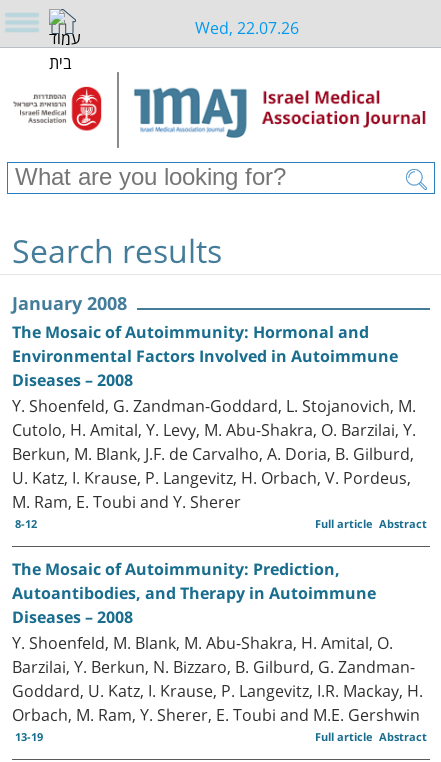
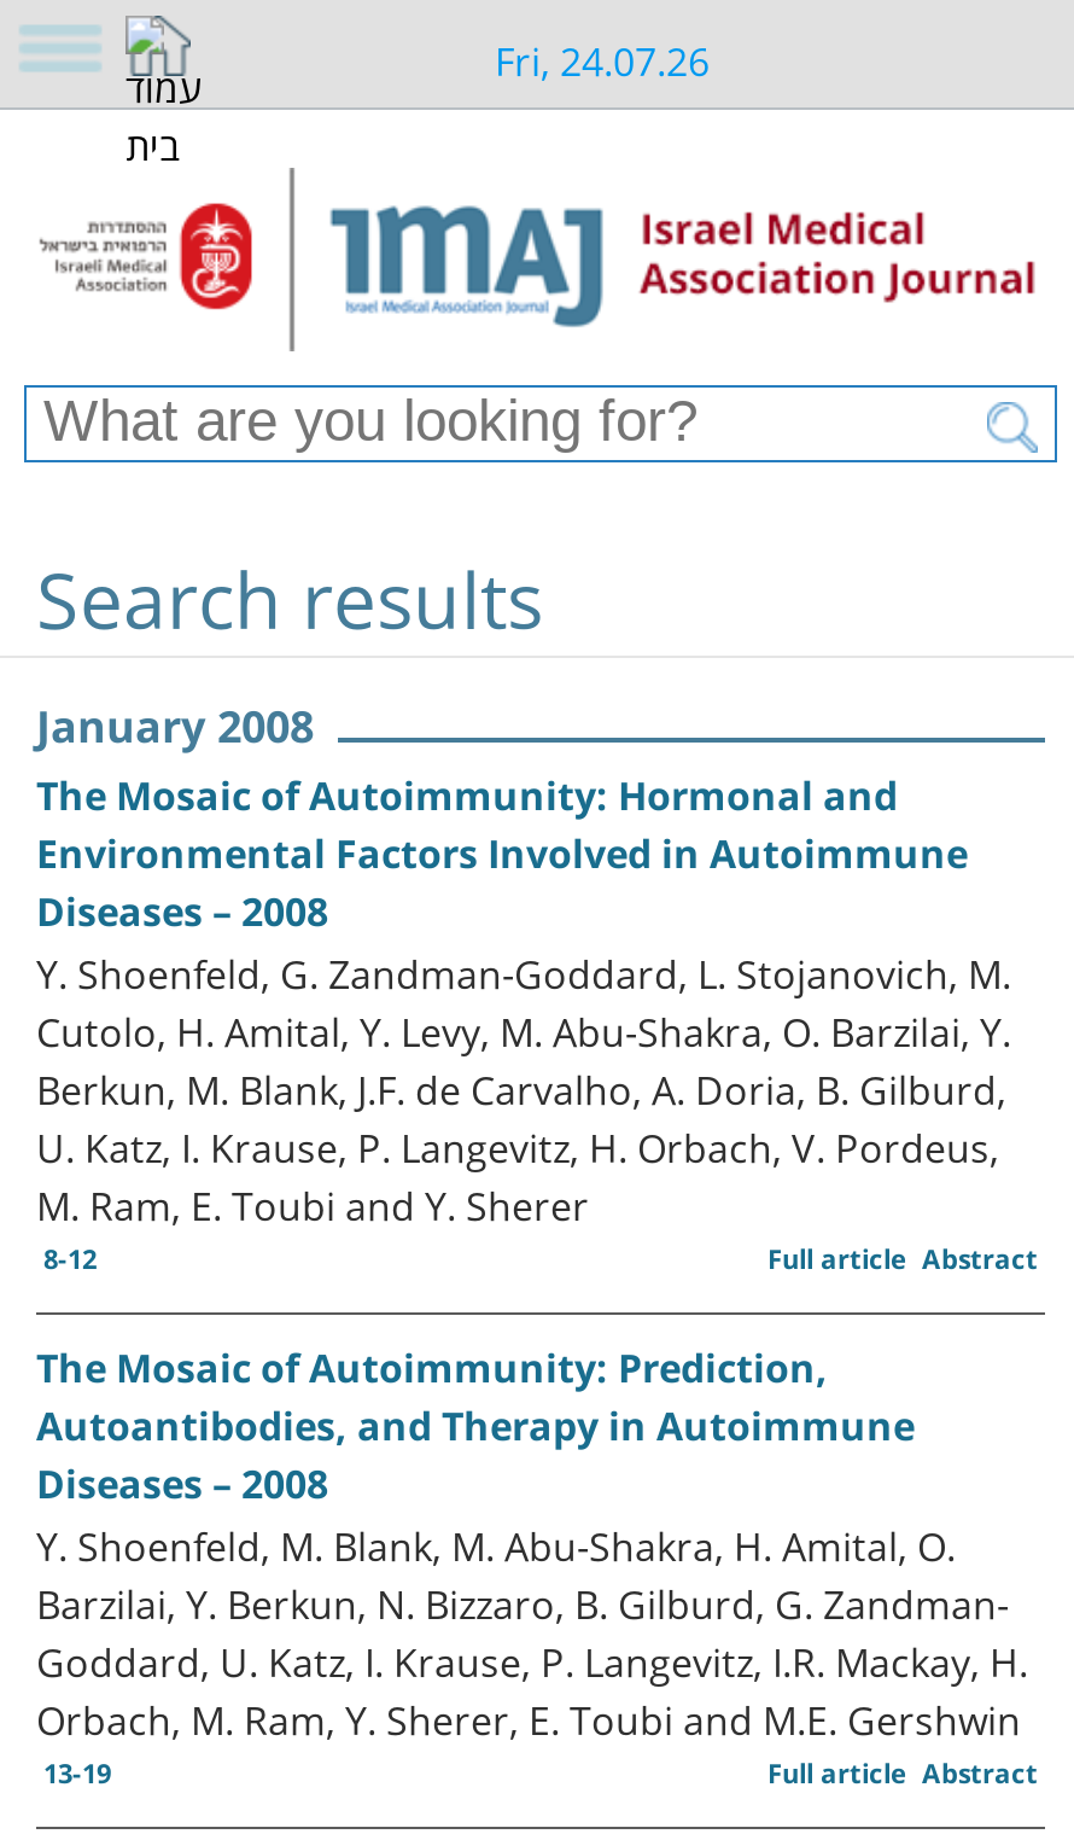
- Wed, 22.07.26
+ Fri, 24.07.26
